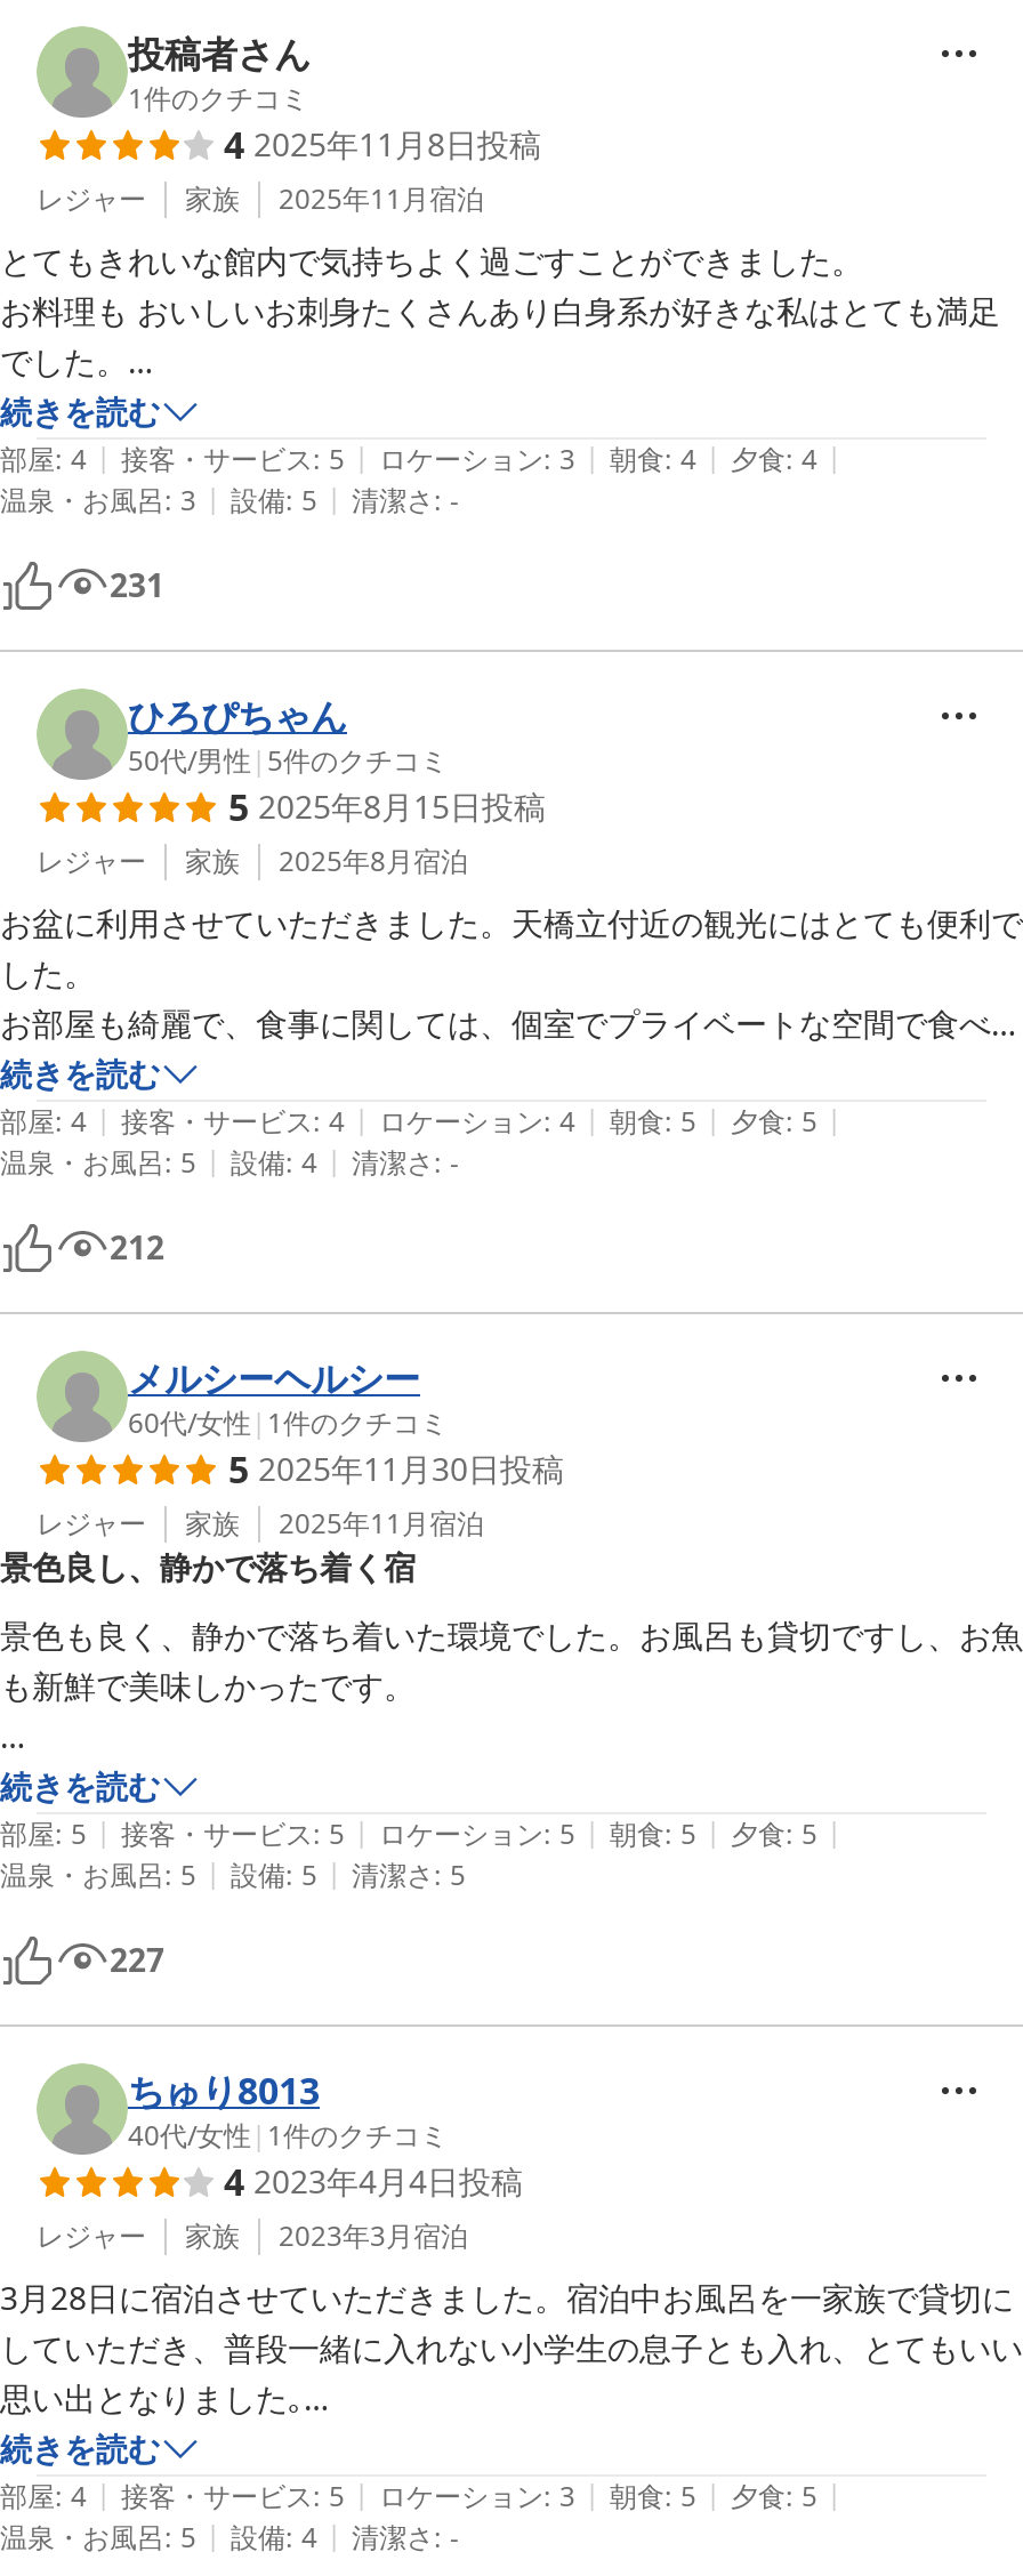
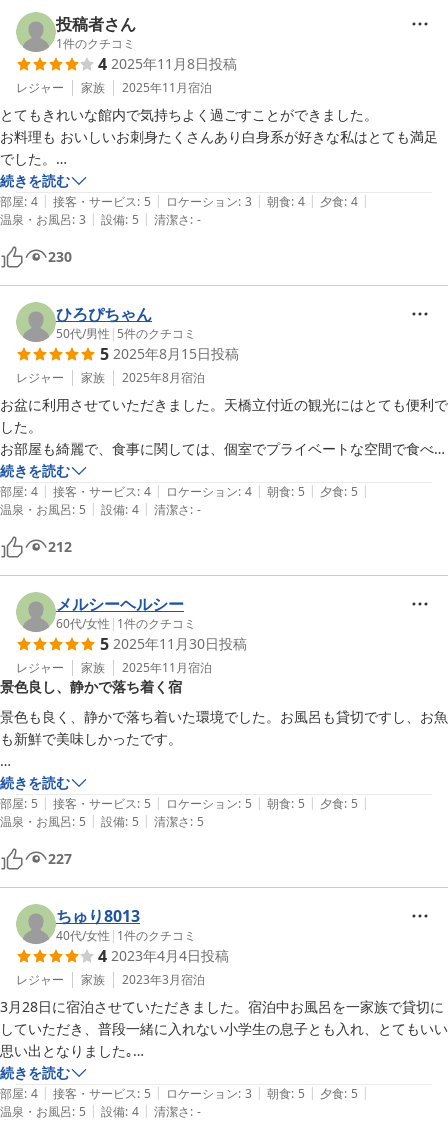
- 231
+ 230
